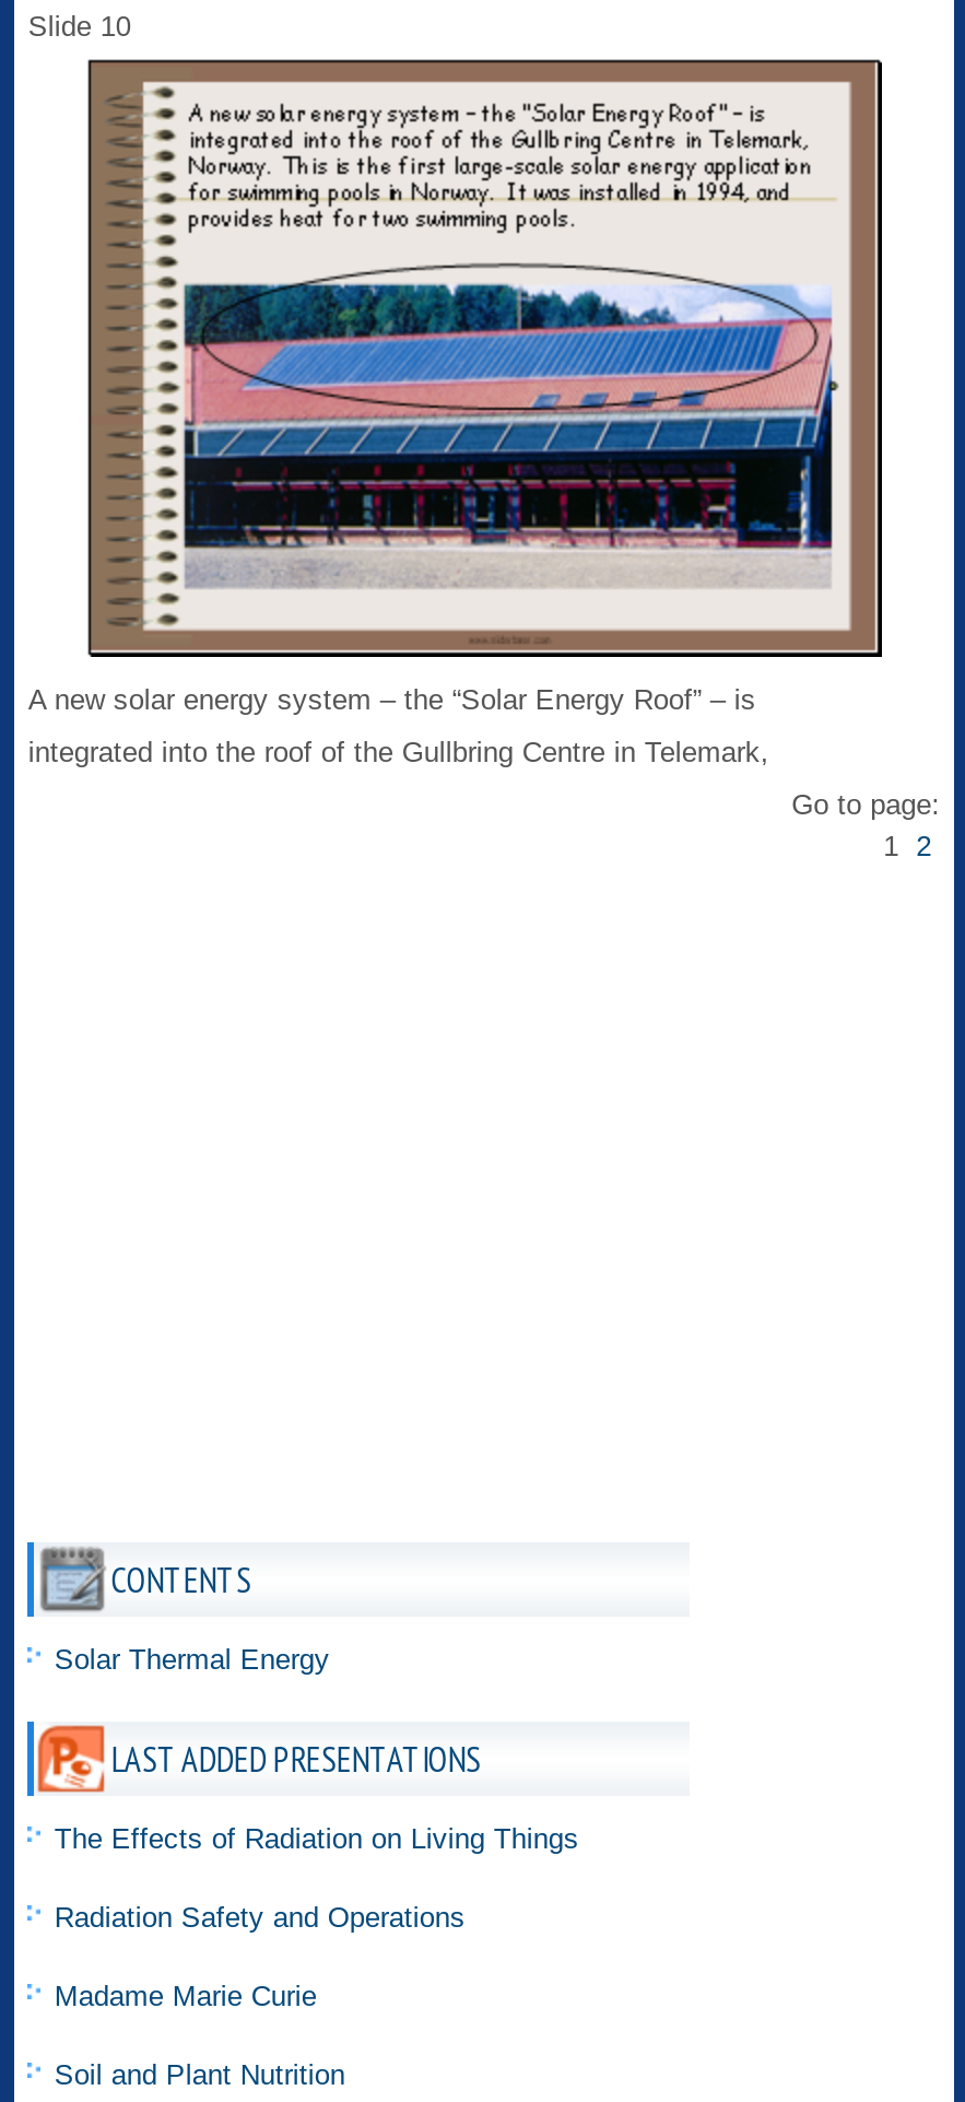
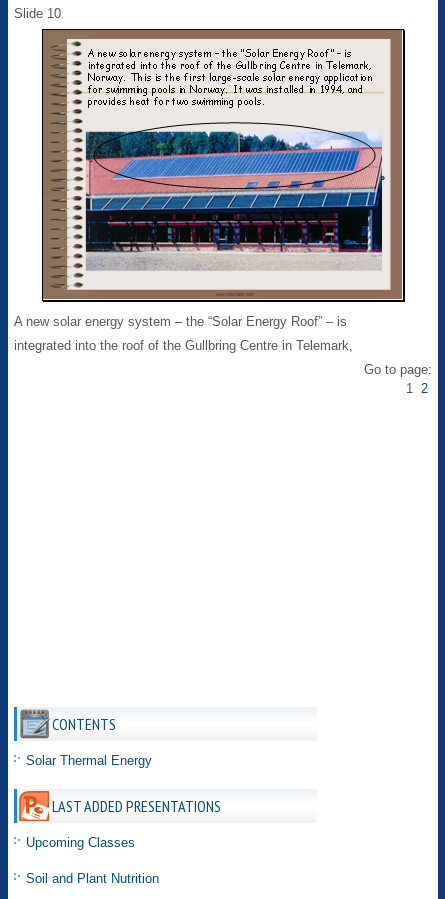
- The Effects of Radiation on Living Things
- Radiation Safety and Operations
- Madame Marie Curie
+ Upcoming Classes
